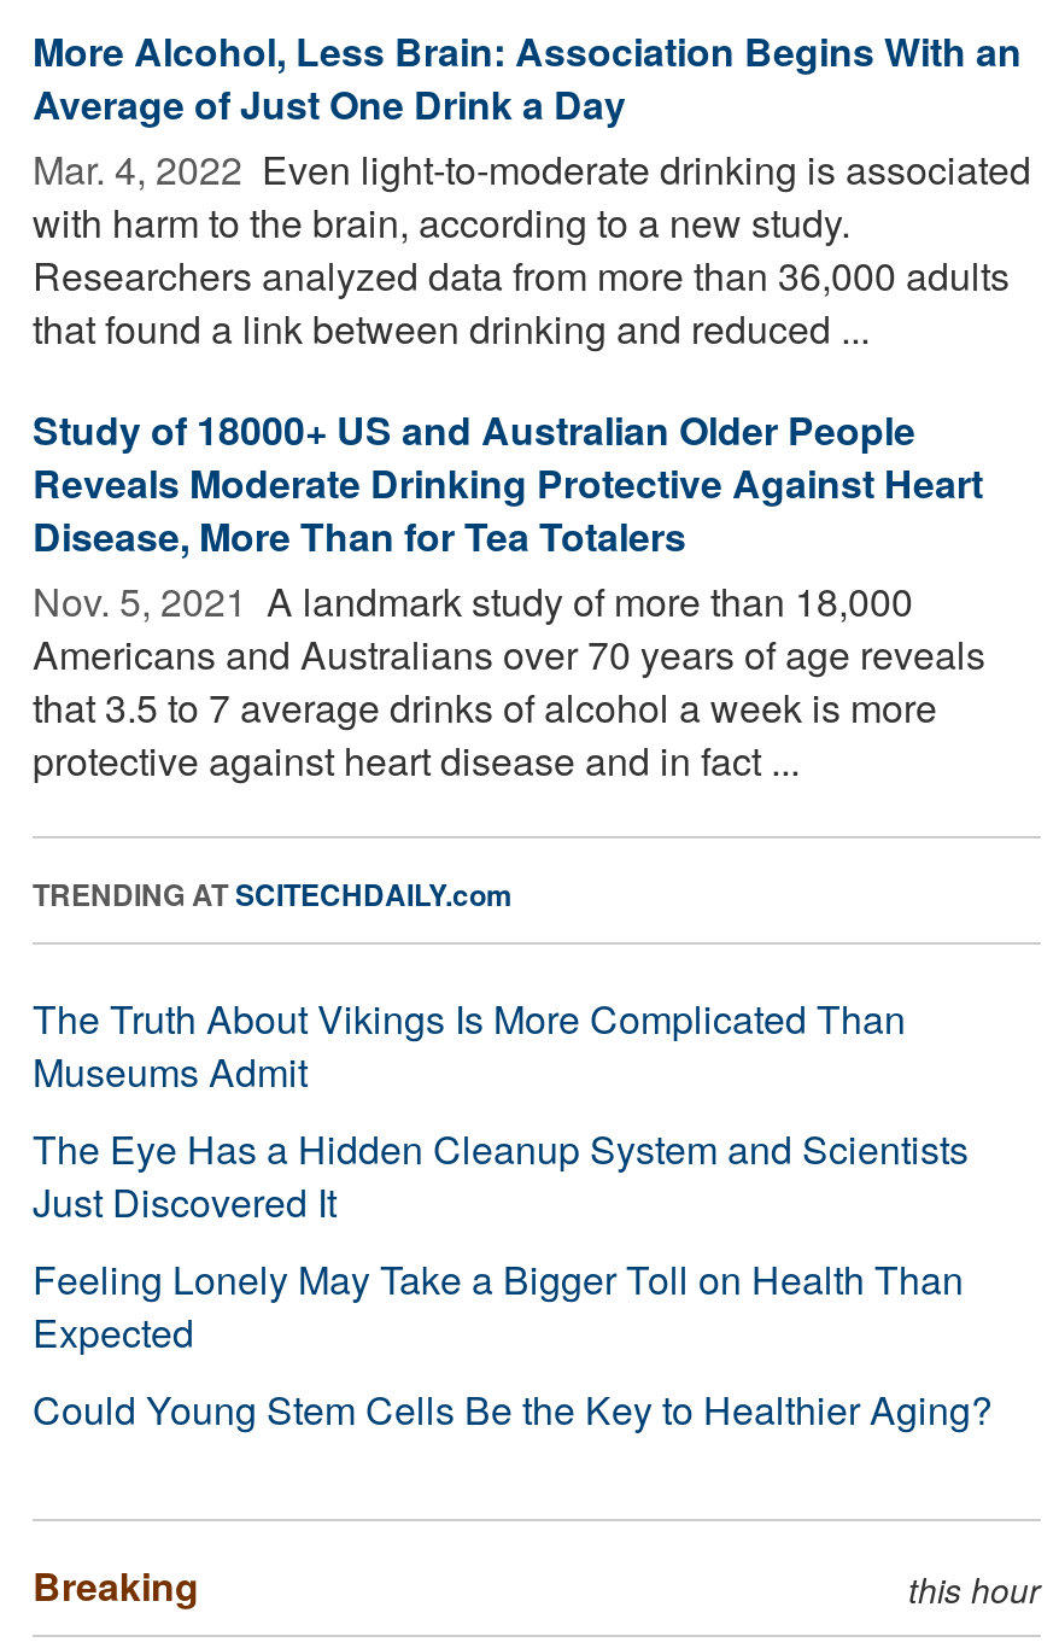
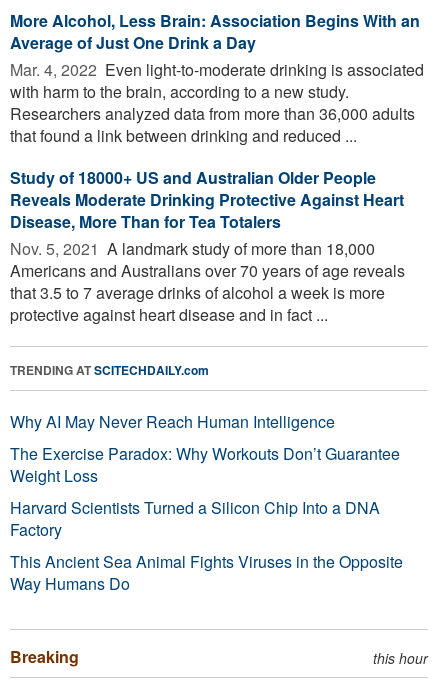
- The Truth About Vikings Is More Complicated Than
- Museums Admit
- The Eye Has a Hidden Cleanup System and Scientists
- Just Discovered It
- Feeling Lonely May Take a Bigger Toll on Health Than
- Expected
- Could Young Stem Cells Be the Key to Healthier Aging?
+ Why AI May Never Reach Human Intelligence
+ The Exercise Paradox: Why Workouts Don’t Guarantee
+ Weight Loss
+ Harvard Scientists Turned a Silicon Chip Into a DNA
+ Factory
+ This Ancient Sea Animal Fights Viruses in the Opposite
+ Way Humans Do
